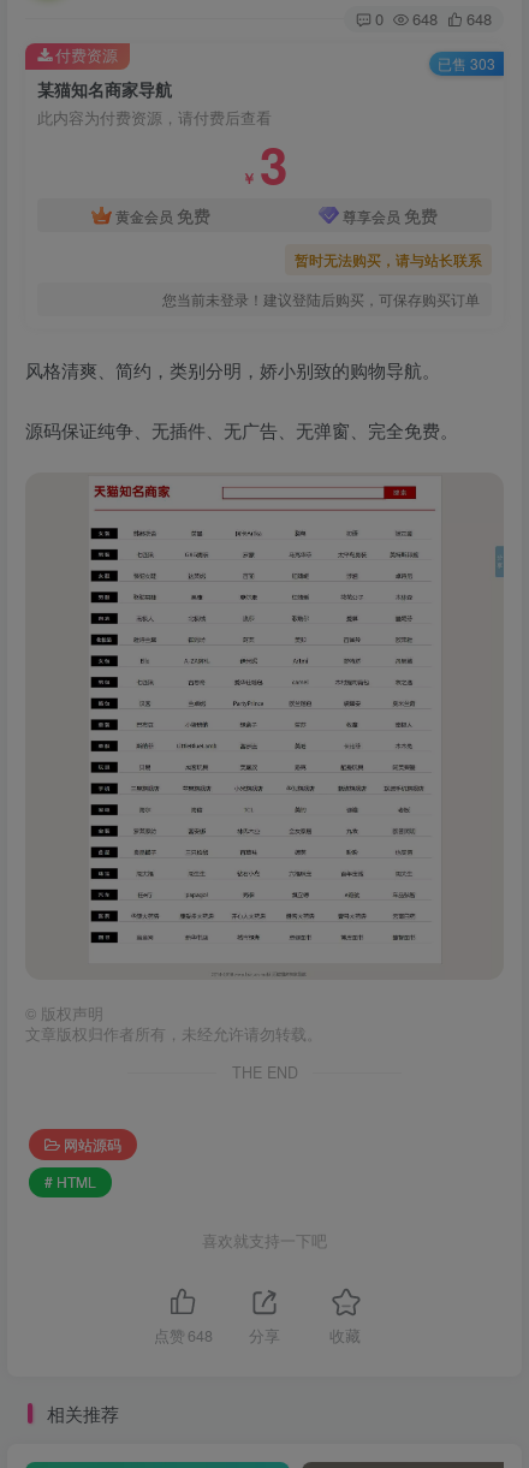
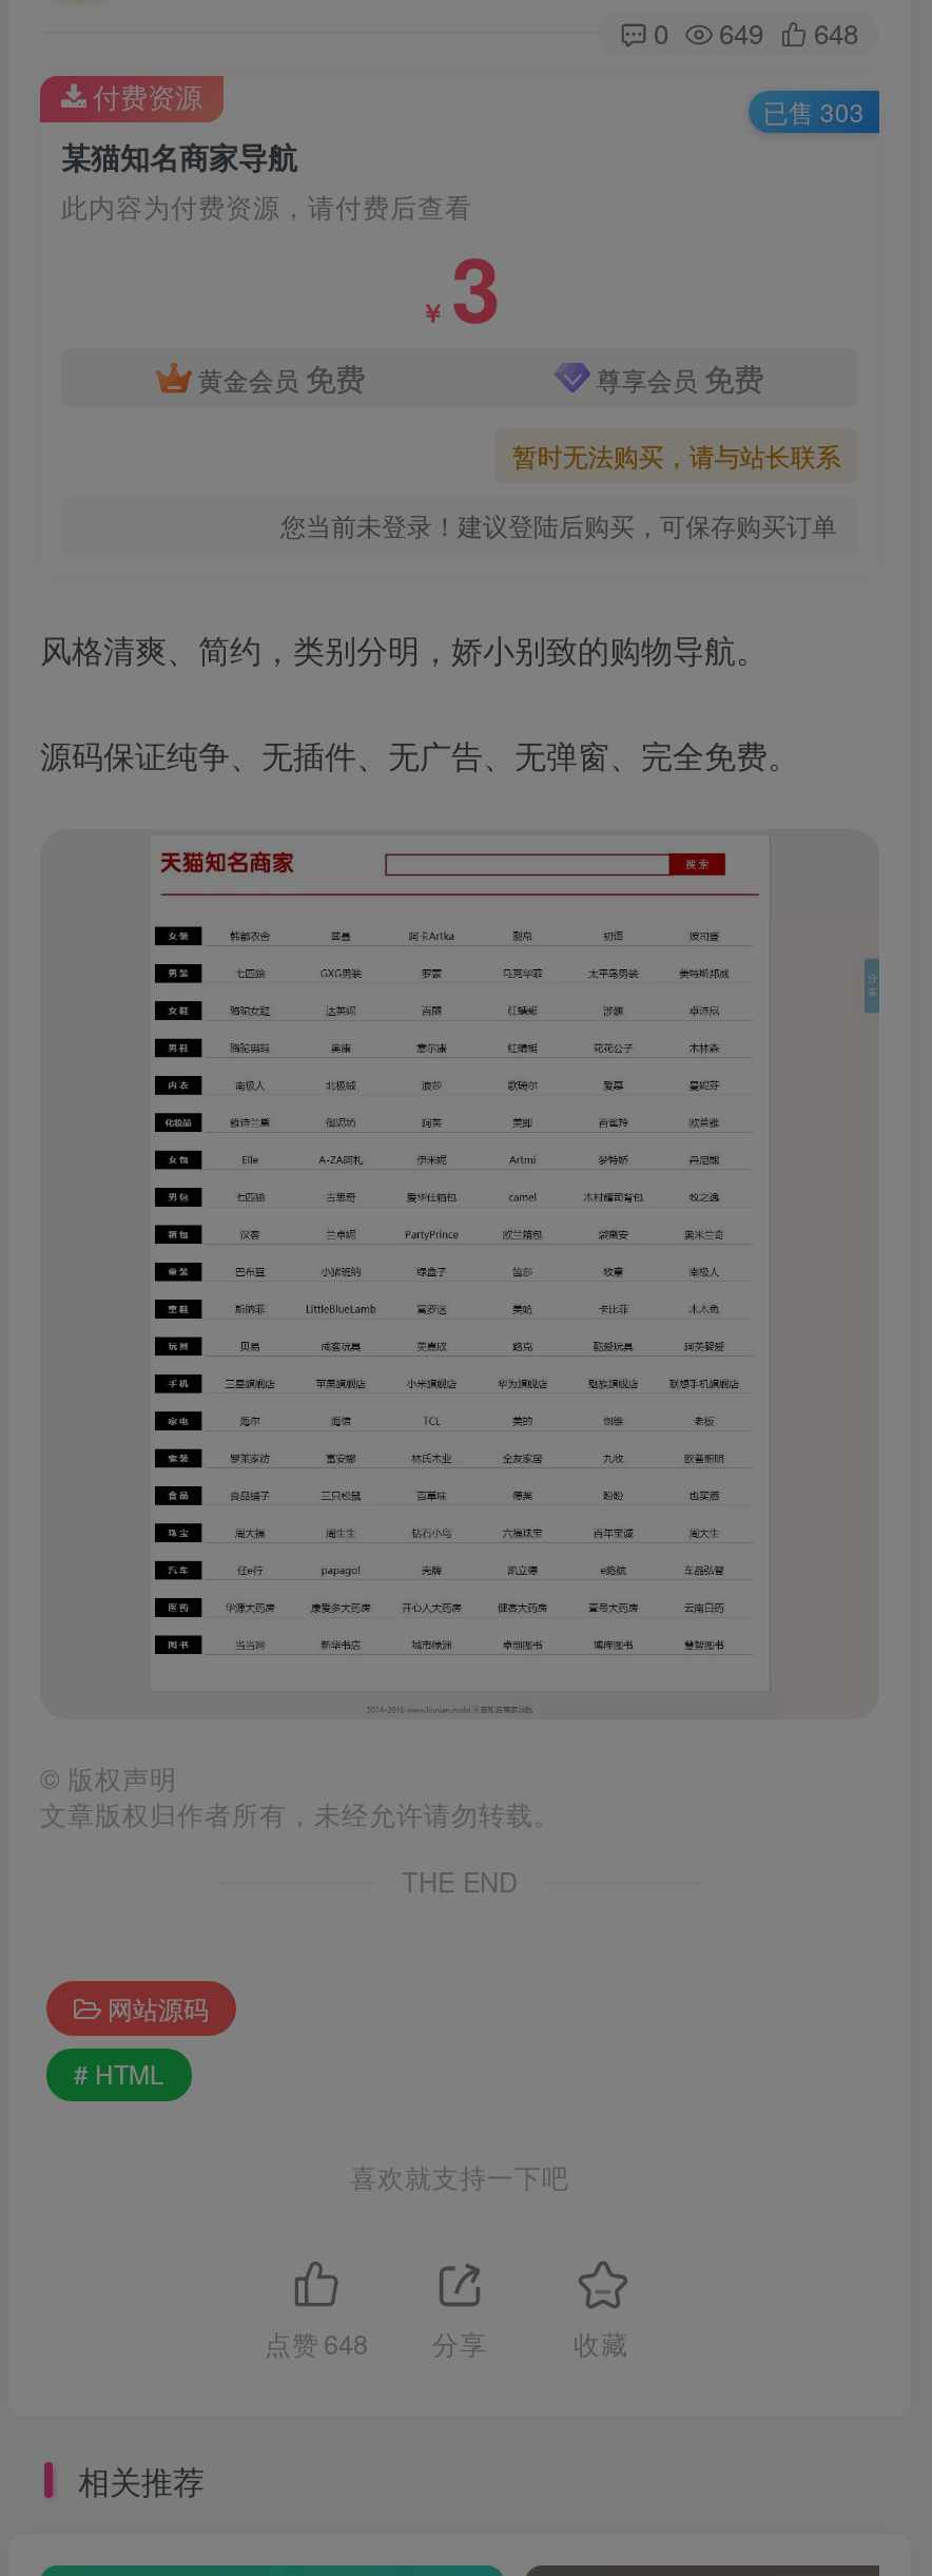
- 0 648 648
+ 0 649 648
